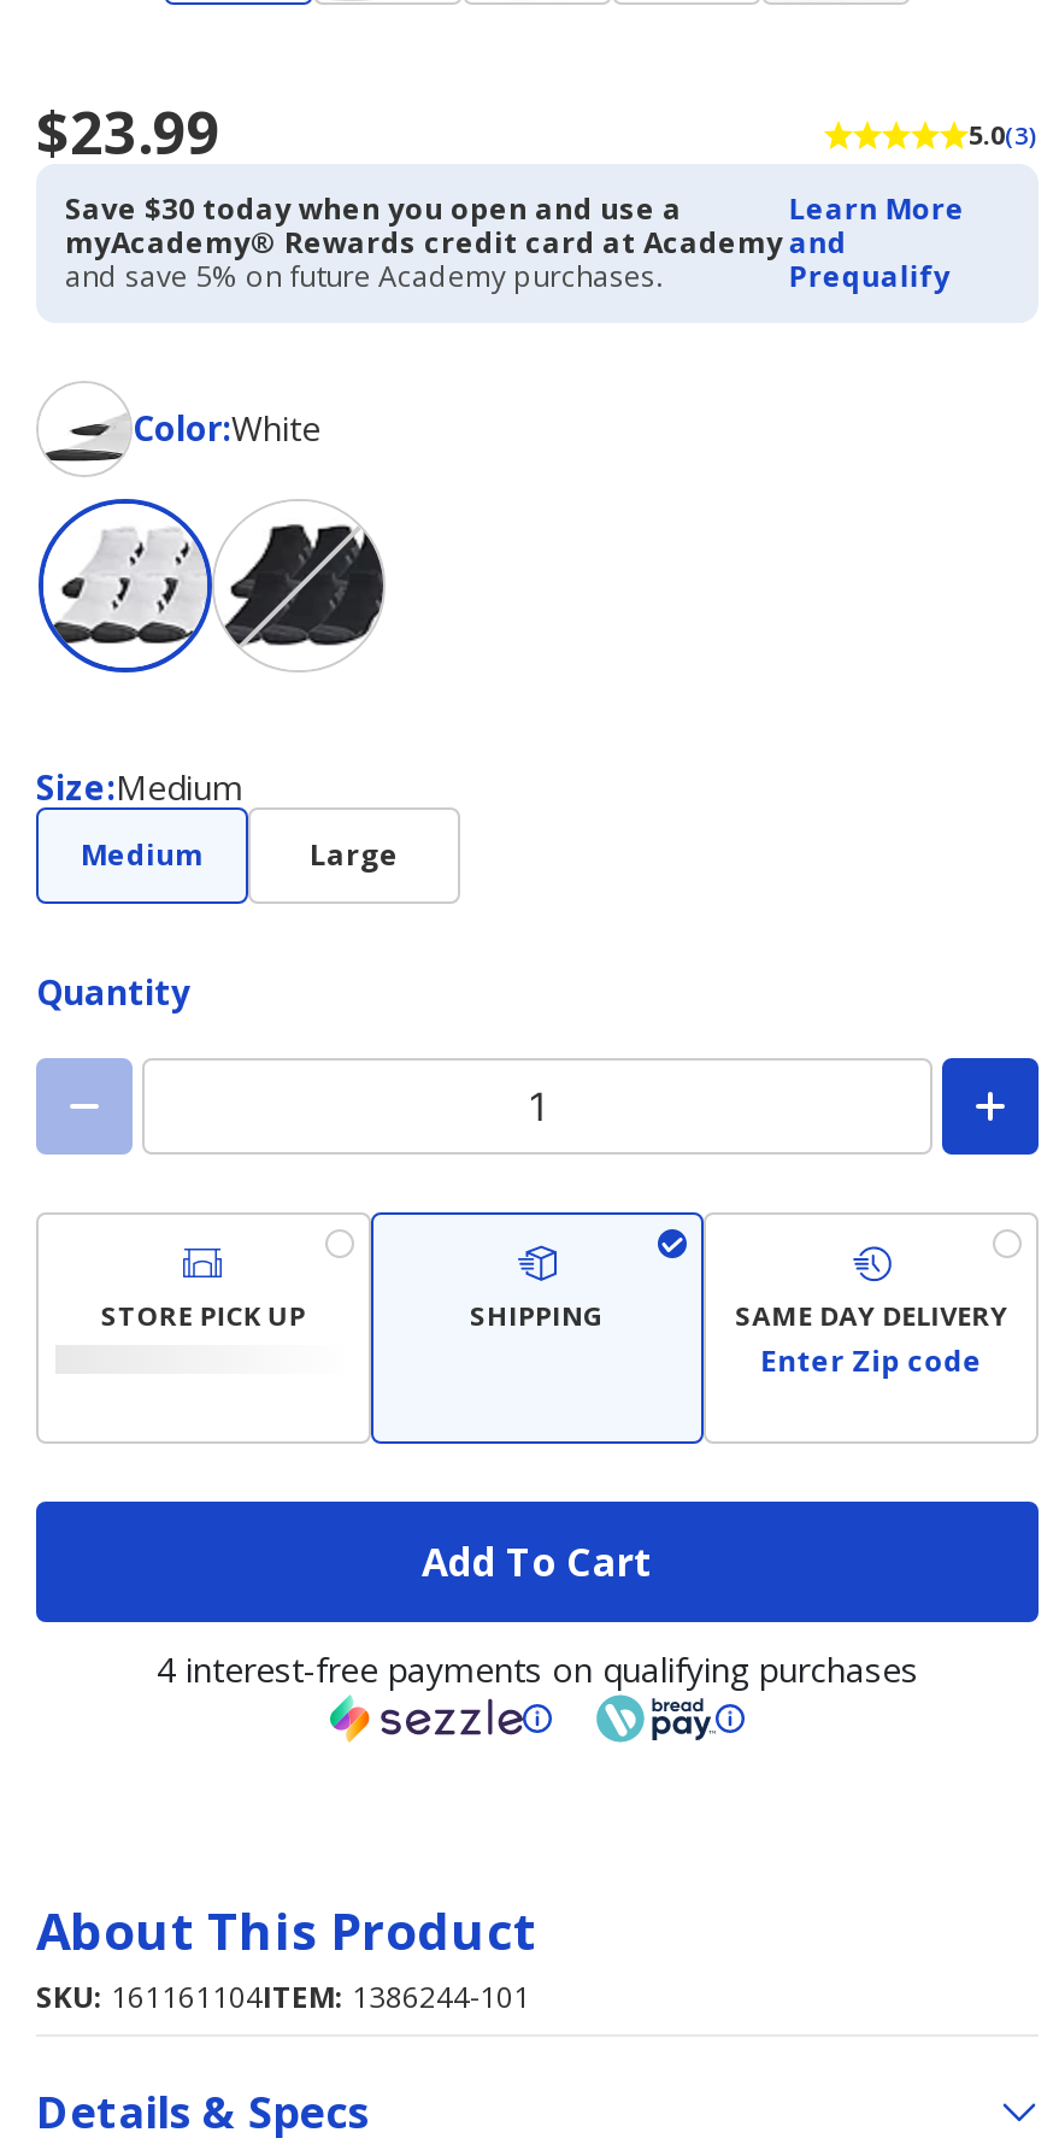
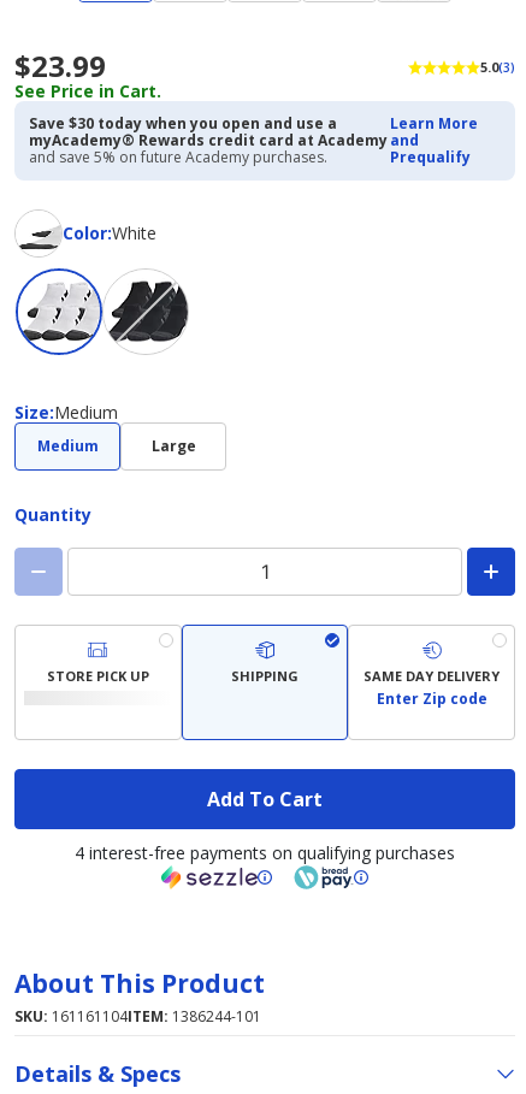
+ See Price in Cart.
